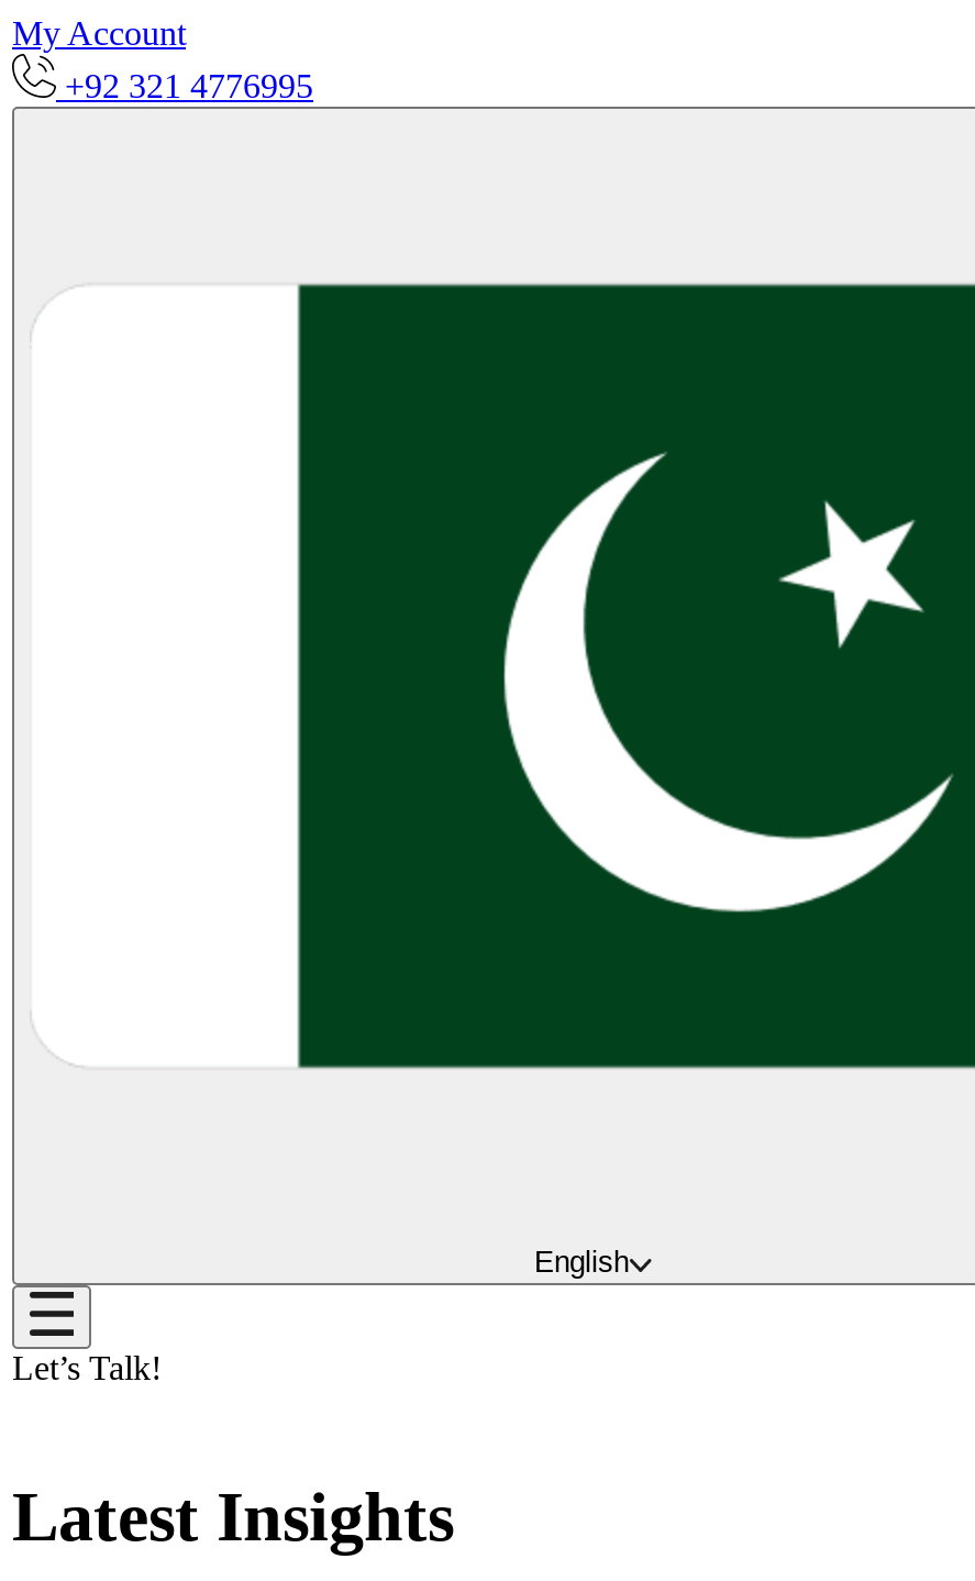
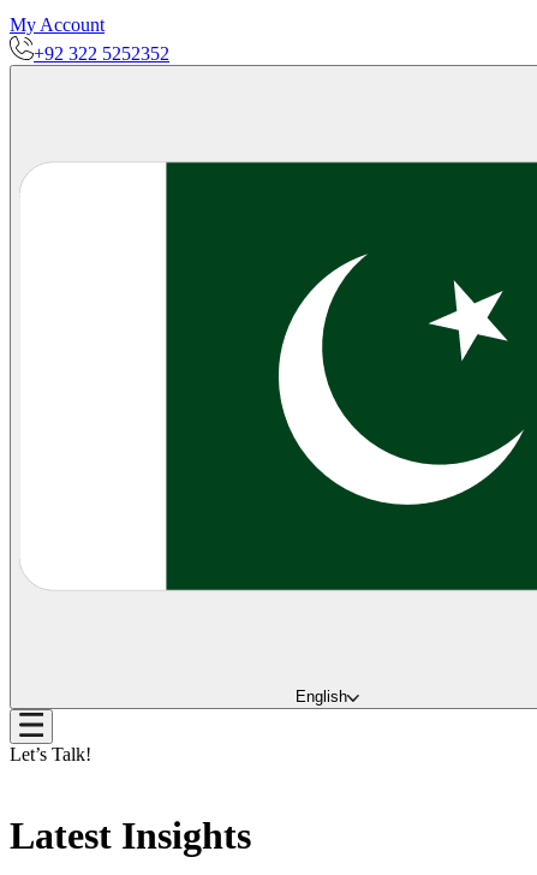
- +92 321 4776995
+ +92 322 5252352
